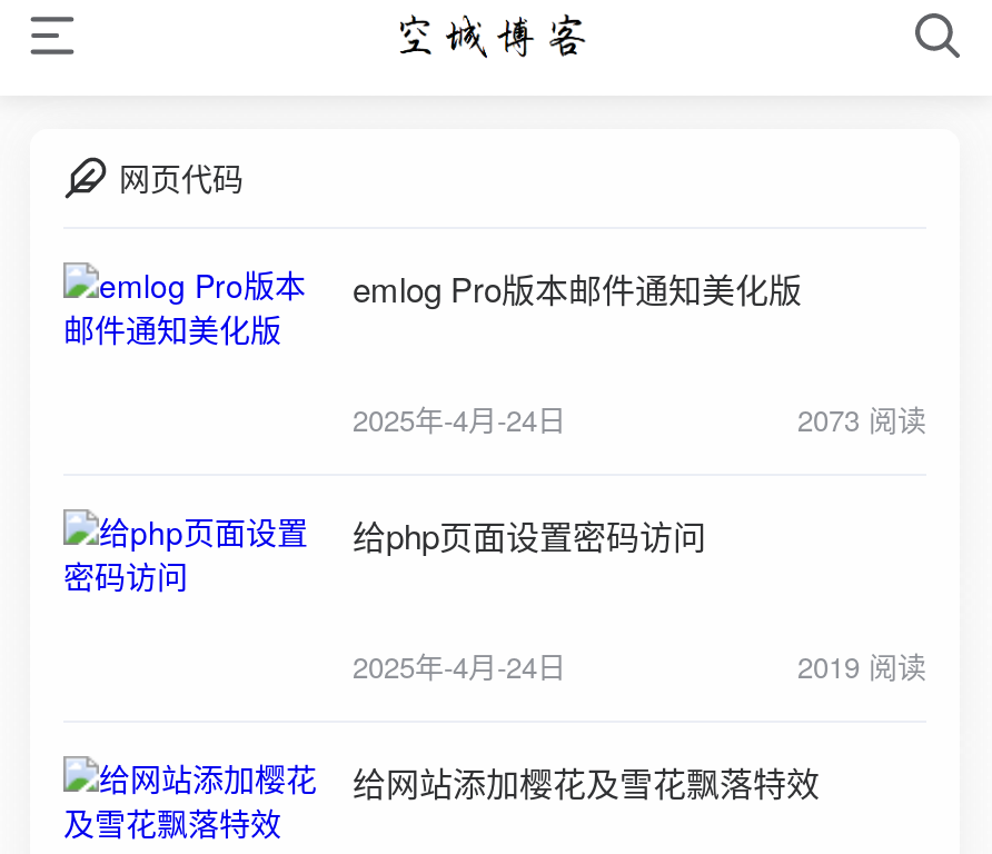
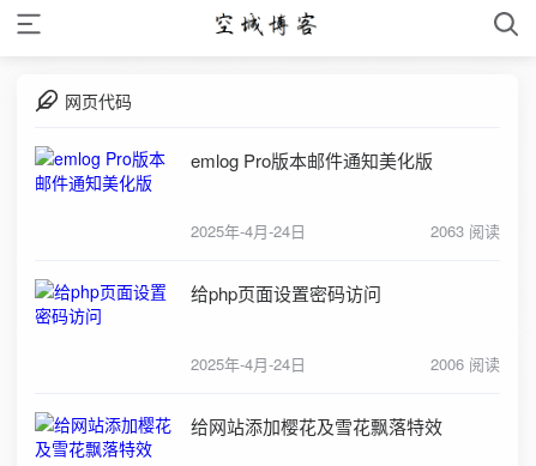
- 2073 阅读
+ 2063 阅读

- 2019 阅读
+ 2006 阅读
